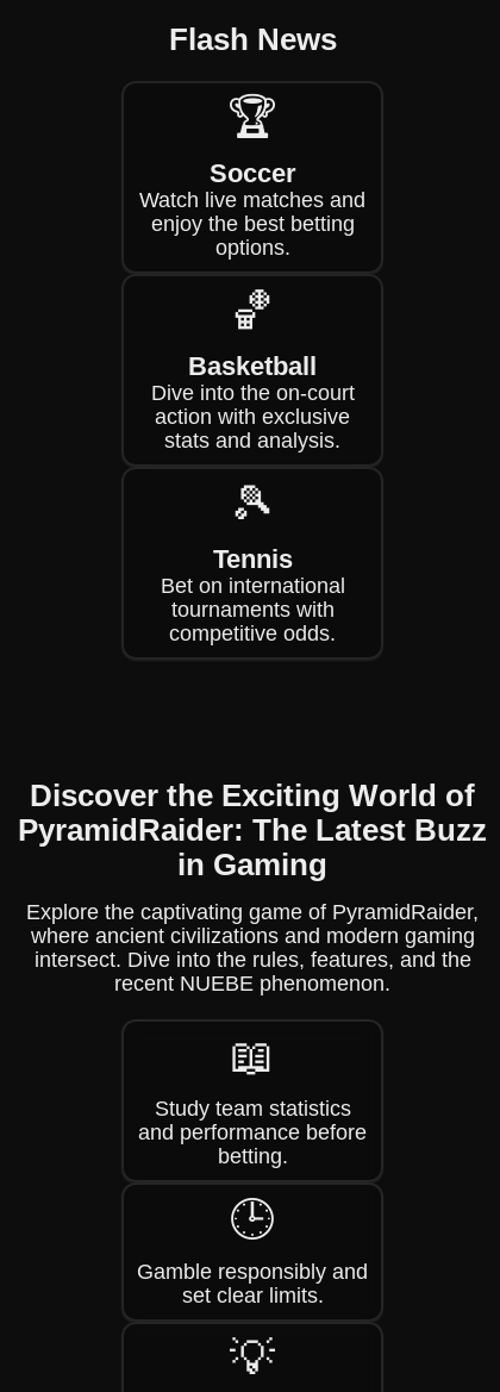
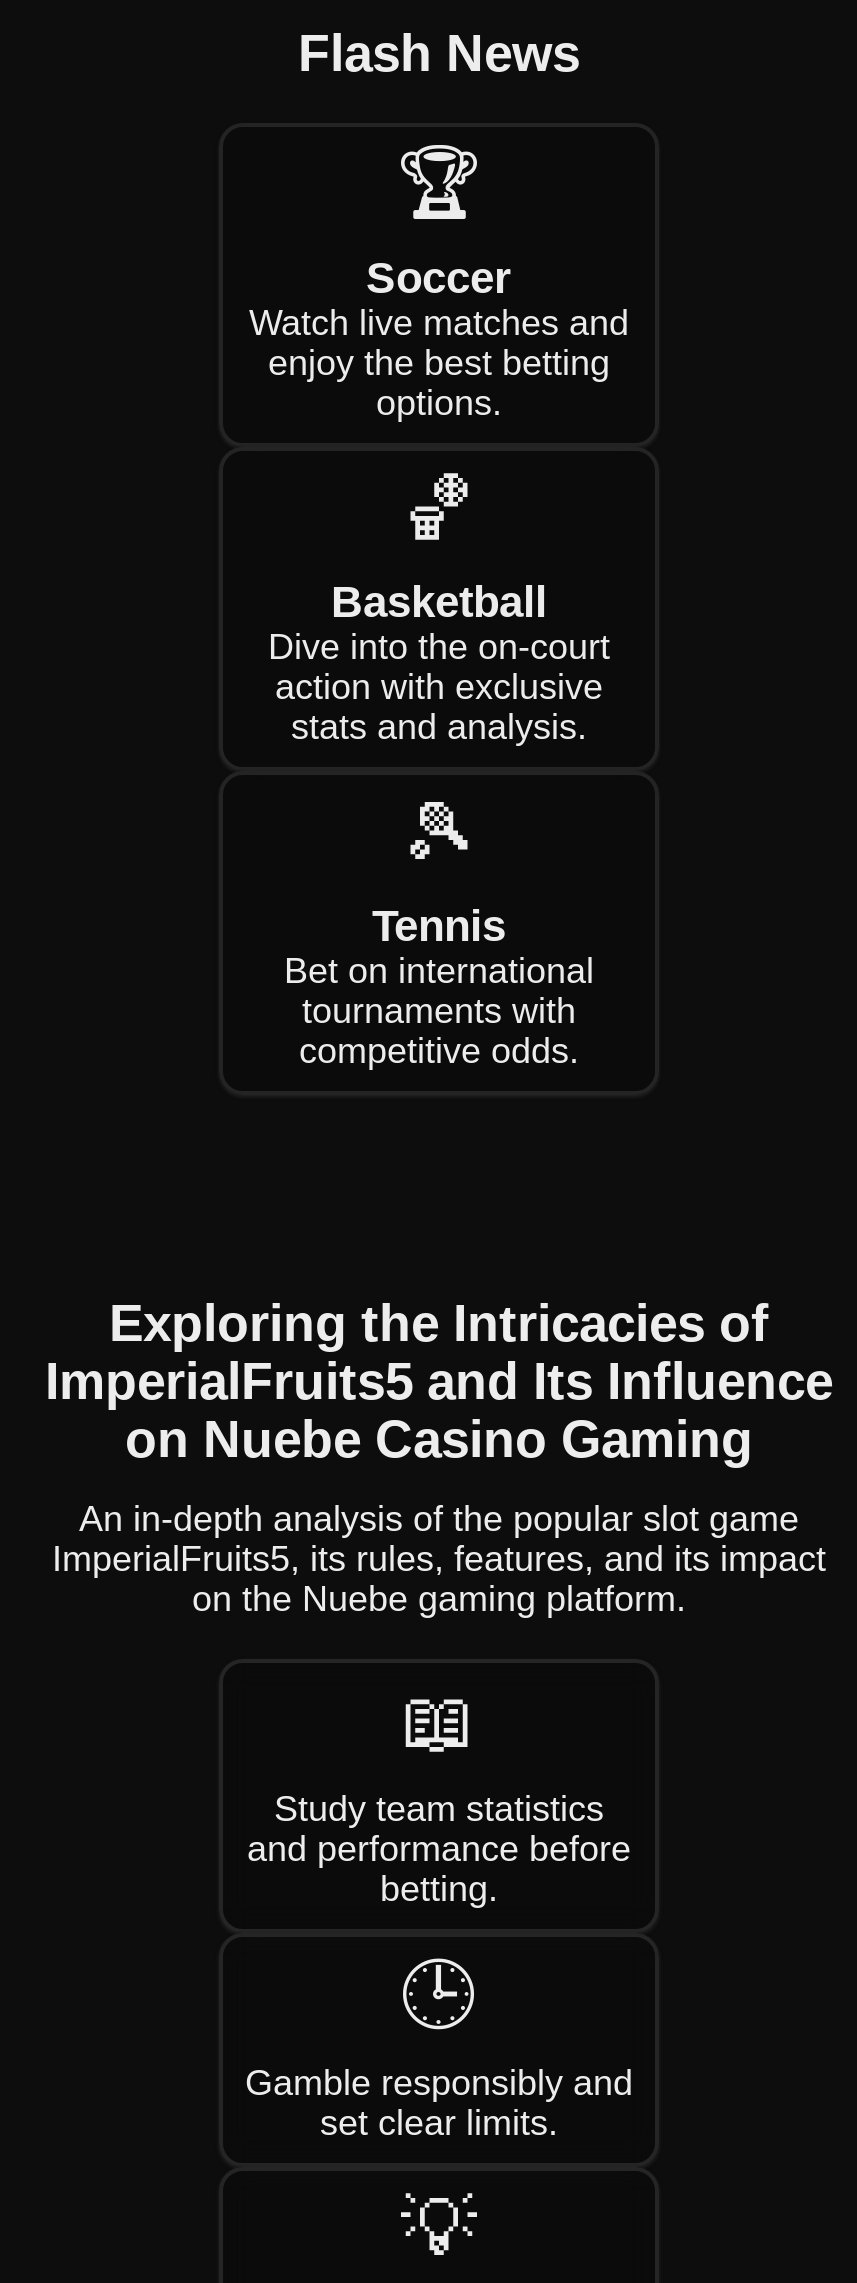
- Discover the Exciting World of
- PyramidRaider: The Latest Buzz
- in Gaming
+ Exploring the Intricacies of
+ ImperialFruits5 and Its Influence
+ on Nuebe Casino Gaming

- Explore the captivating game of PyramidRaider,
- where ancient civilizations and modern gaming
- intersect. Dive into the rules, features, and the
- recent NUEBE phenomenon.
+ An in-depth analysis of the popular slot game
+ ImperialFruits5, its rules, features, and its impact
+ on the Nuebe gaming platform.
